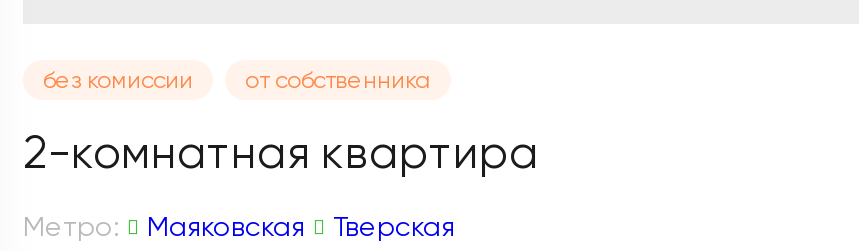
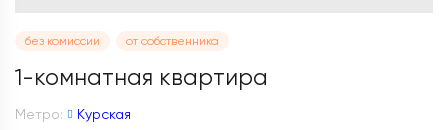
- 2-комнатная квартира
+ 1-комнатная квартира

- Маяковская
- Тверская
+ Курская
